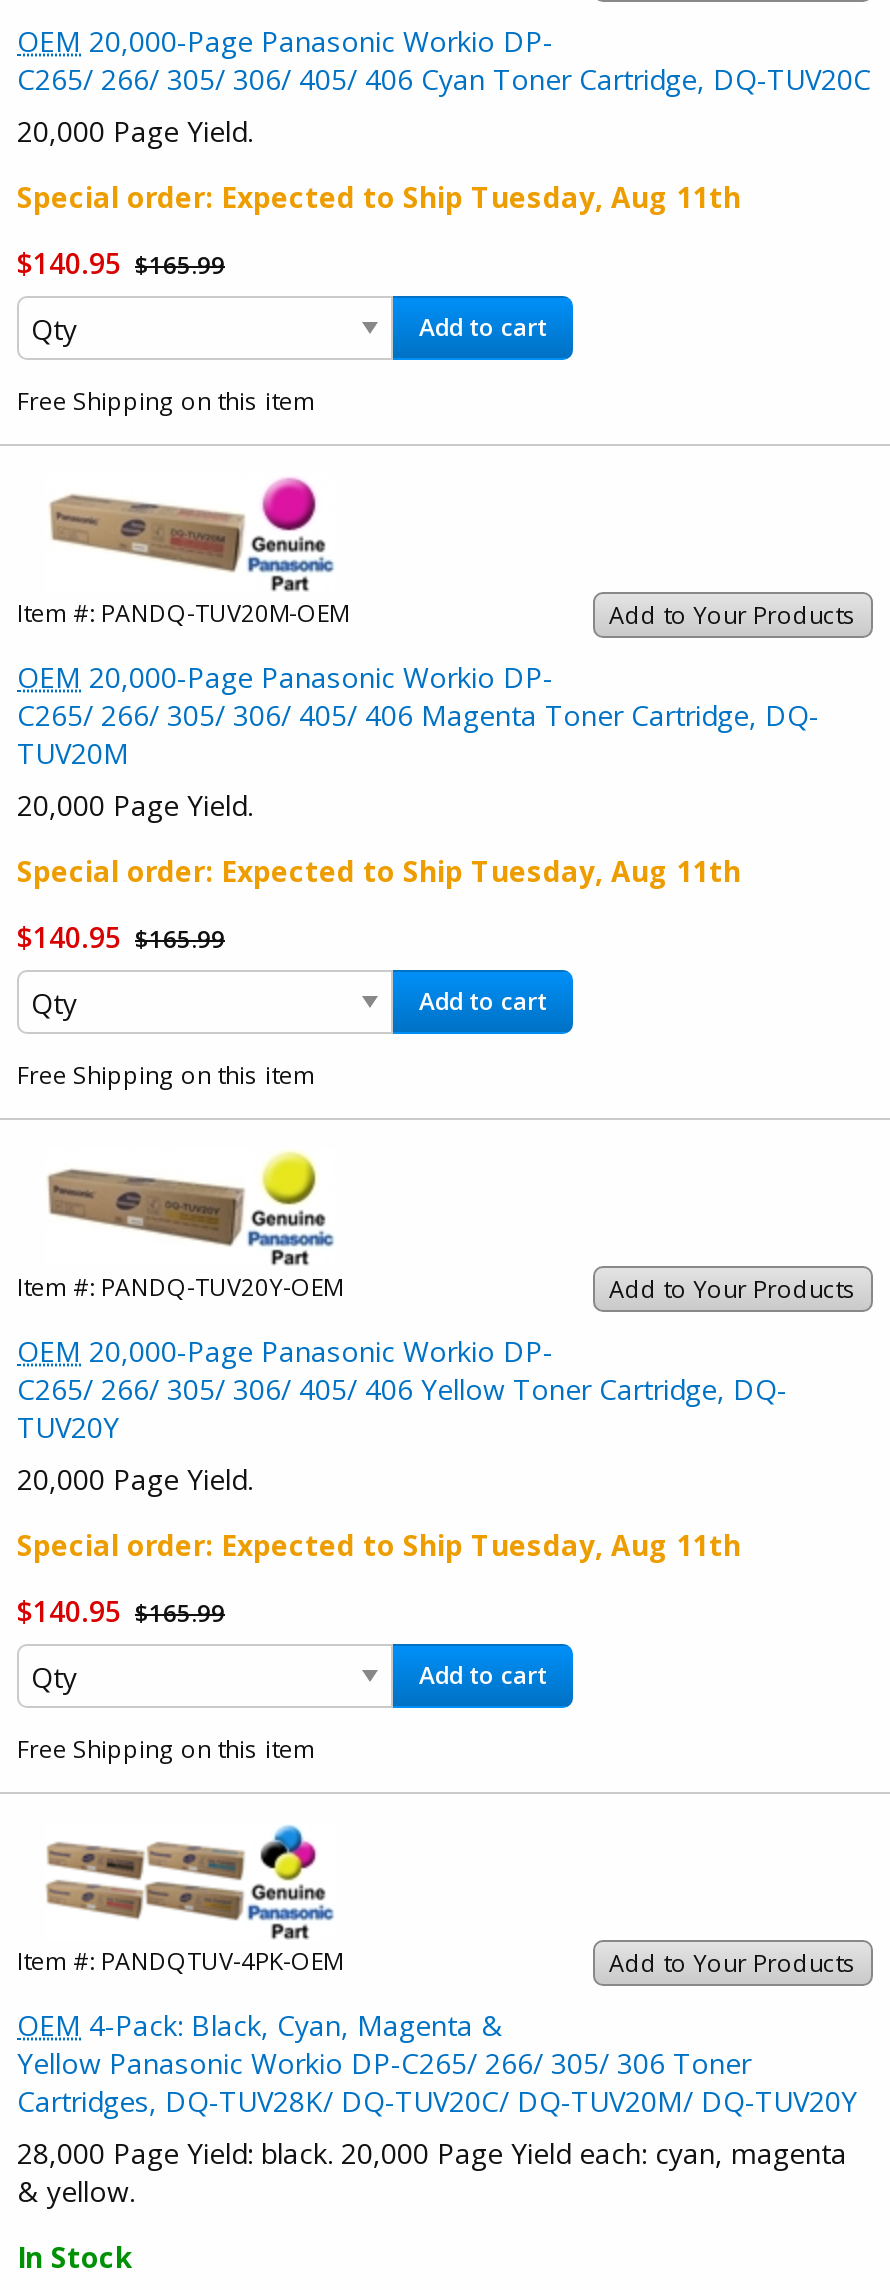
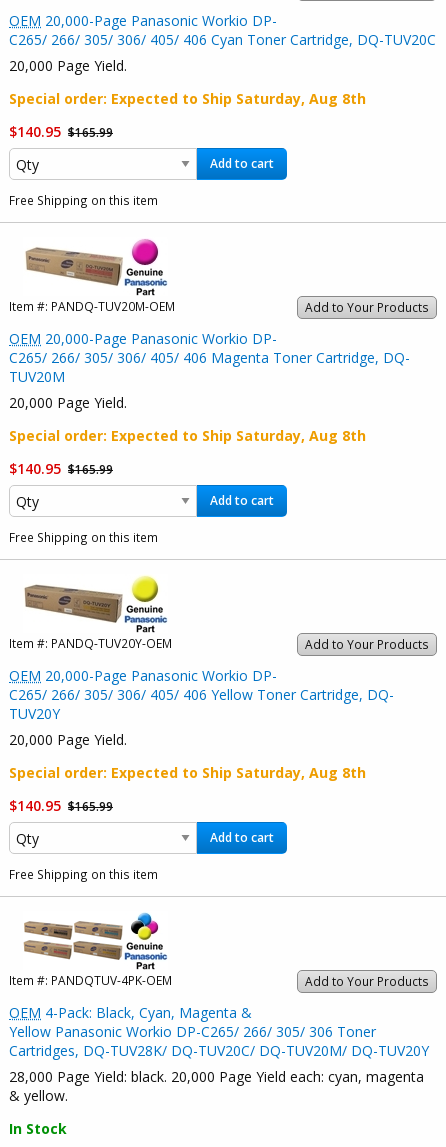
- Special order: Expected to Ship Tuesday, Aug 11th
+ Special order: Expected to Ship Saturday, Aug 8th

- Special order: Expected to Ship Tuesday, Aug 11th
+ Special order: Expected to Ship Saturday, Aug 8th

- Special order: Expected to Ship Tuesday, Aug 11th
+ Special order: Expected to Ship Saturday, Aug 8th
